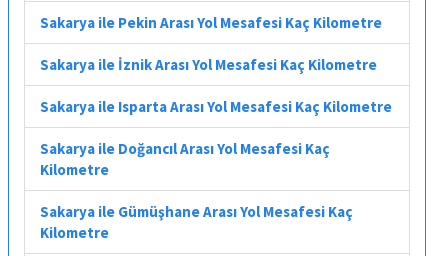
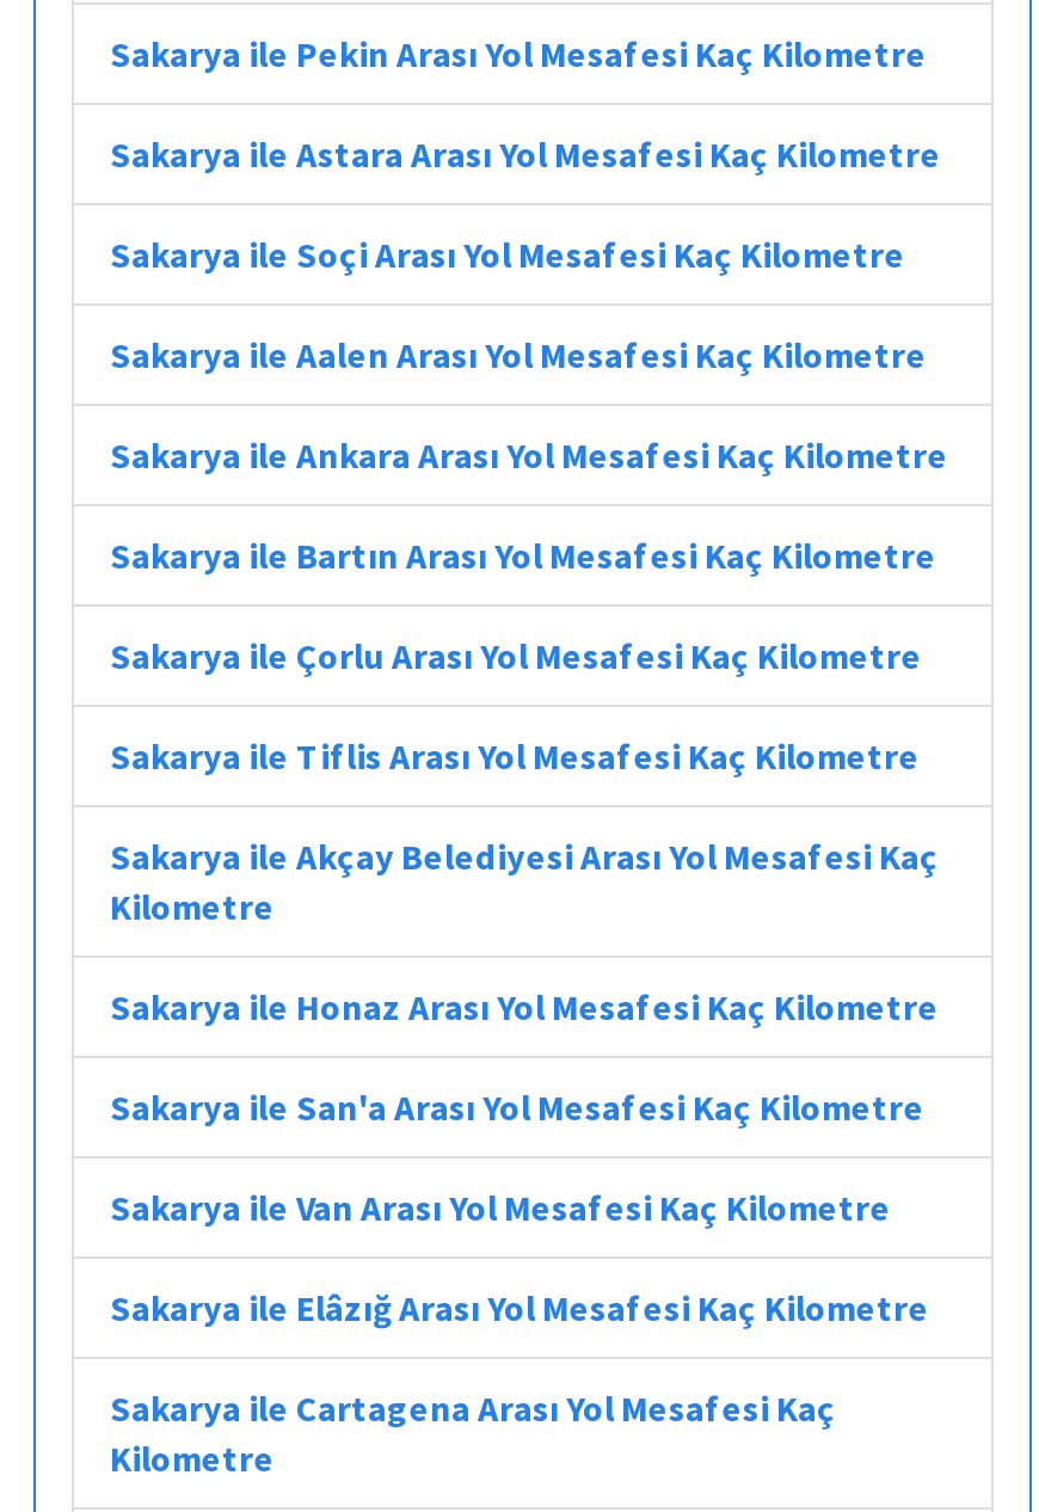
- Sakarya ile İznik Arası Yol Mesafesi Kaç Kilometre
- Sakarya ile Isparta Arası Yol Mesafesi Kaç Kilometre
- Sakarya ile Doğancıl Arası Yol Mesafesi Kaç
+ Sakarya ile Astara Arası Yol Mesafesi Kaç Kilometre
+ Sakarya ile Soçi Arası Yol Mesafesi Kaç Kilometre
+ Sakarya ile Aalen Arası Yol Mesafesi Kaç Kilometre
+ Sakarya ile Ankara Arası Yol Mesafesi Kaç Kilometre
+ Sakarya ile Bartın Arası Yol Mesafesi Kaç Kilometre
+ Sakarya ile Çorlu Arası Yol Mesafesi Kaç Kilometre
+ Sakarya ile Tiflis Arası Yol Mesafesi Kaç Kilometre
+ Sakarya ile Akçay Belediyesi Arası Yol Mesafesi Kaç

- Sakarya ile Gümüşhane Arası Yol Mesafesi Kaç
+ Sakarya ile Honaz Arası Yol Mesafesi Kaç Kilometre
+ Sakarya ile San'a Arası Yol Mesafesi Kaç Kilometre
+ Sakarya ile Van Arası Yol Mesafesi Kaç Kilometre
+ Sakarya ile Elâzığ Arası Yol Mesafesi Kaç Kilometre
+ Sakarya ile Cartagena Arası Yol Mesafesi Kaç
